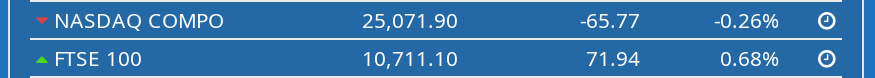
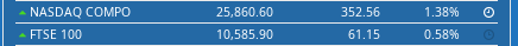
- 25,071.90
+ 25,860.60

- -65.77
+ 352.56

- -0.26%
+ 1.38%

- 10,711.10
+ 10,585.90

- 71.94
+ 61.15

- 0.68%
+ 0.58%
